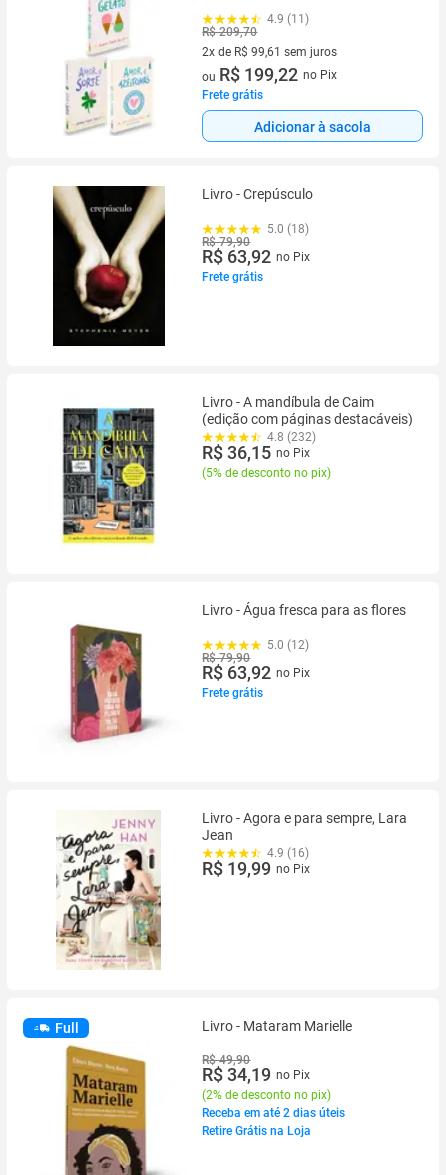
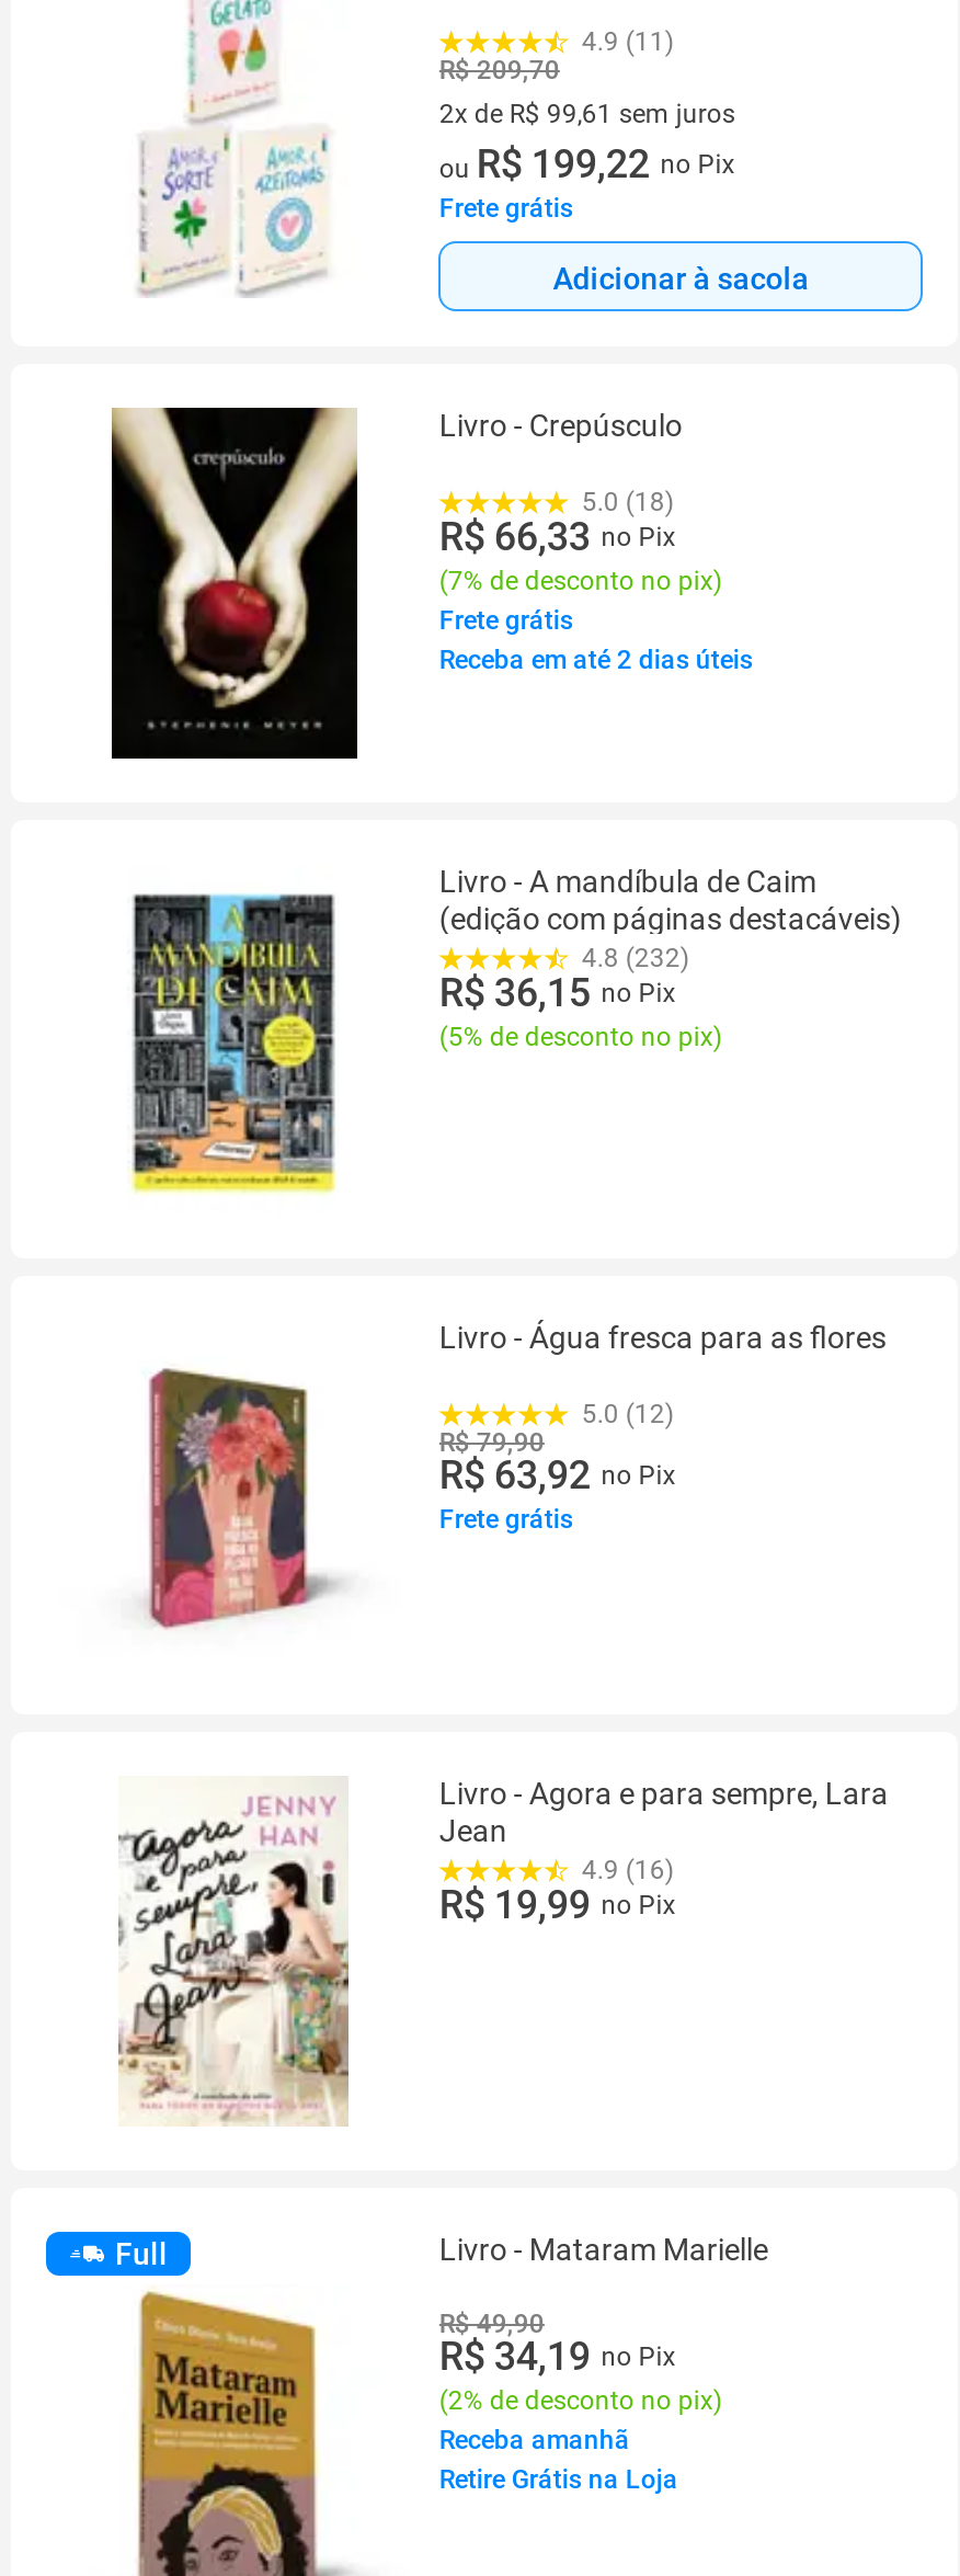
- R$ 79,90
- R$ 63,92 no Pix
+ R$ 66,33 no Pix
+ (7% de desconto no pix)

moved up: Receba em até 2 dias úteis

+ Receba amanhã
